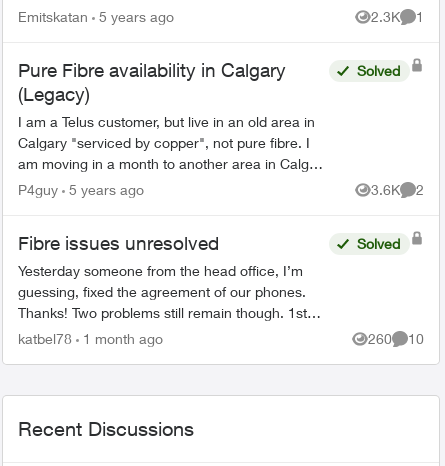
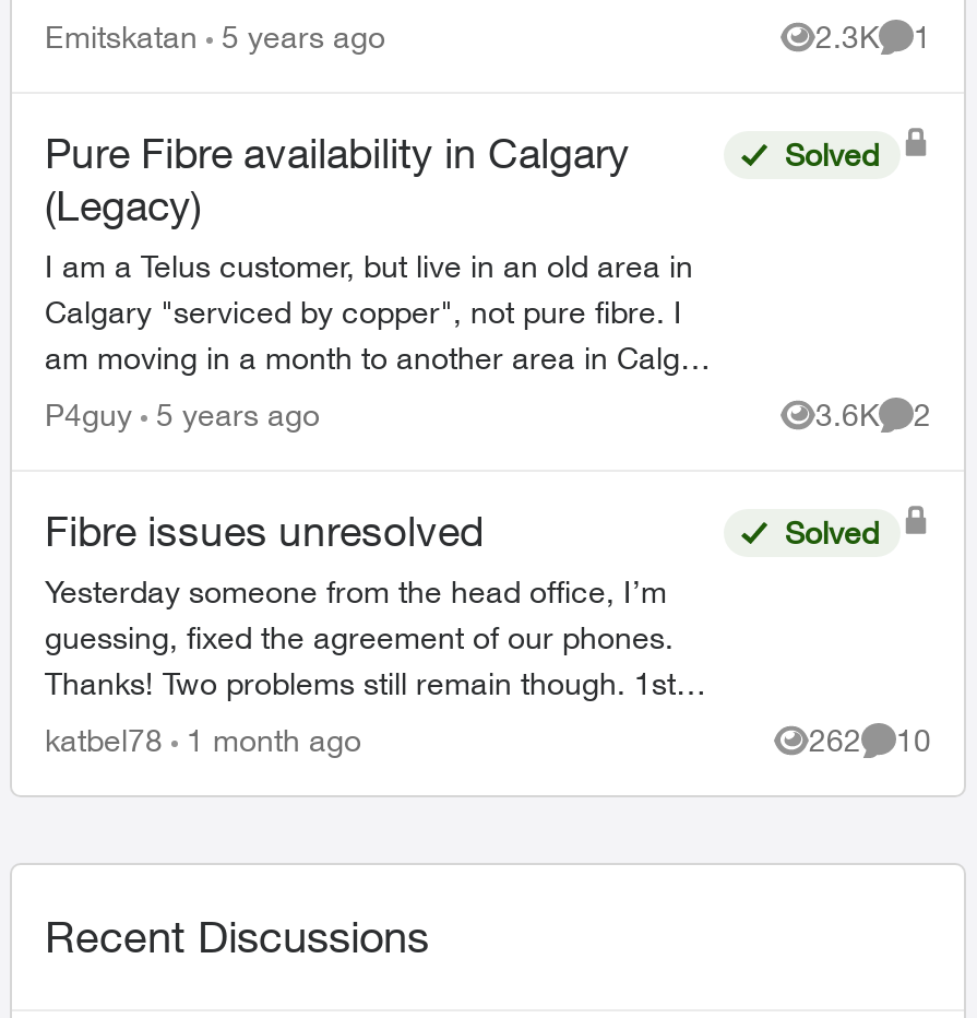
- 260 10
+ 262 10
